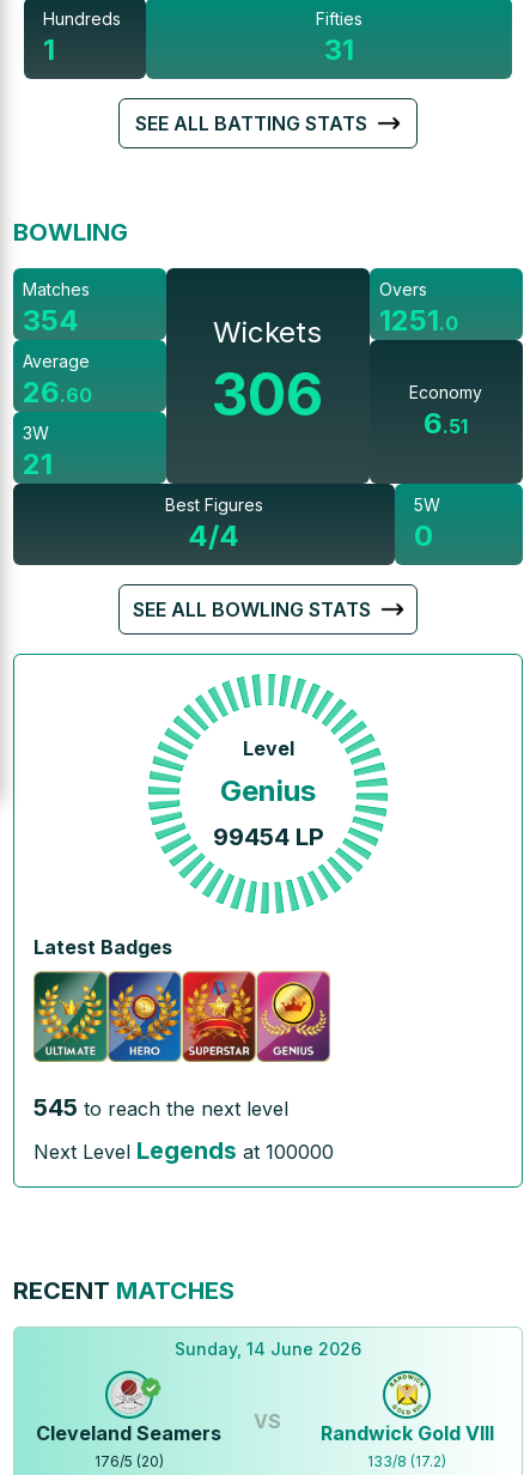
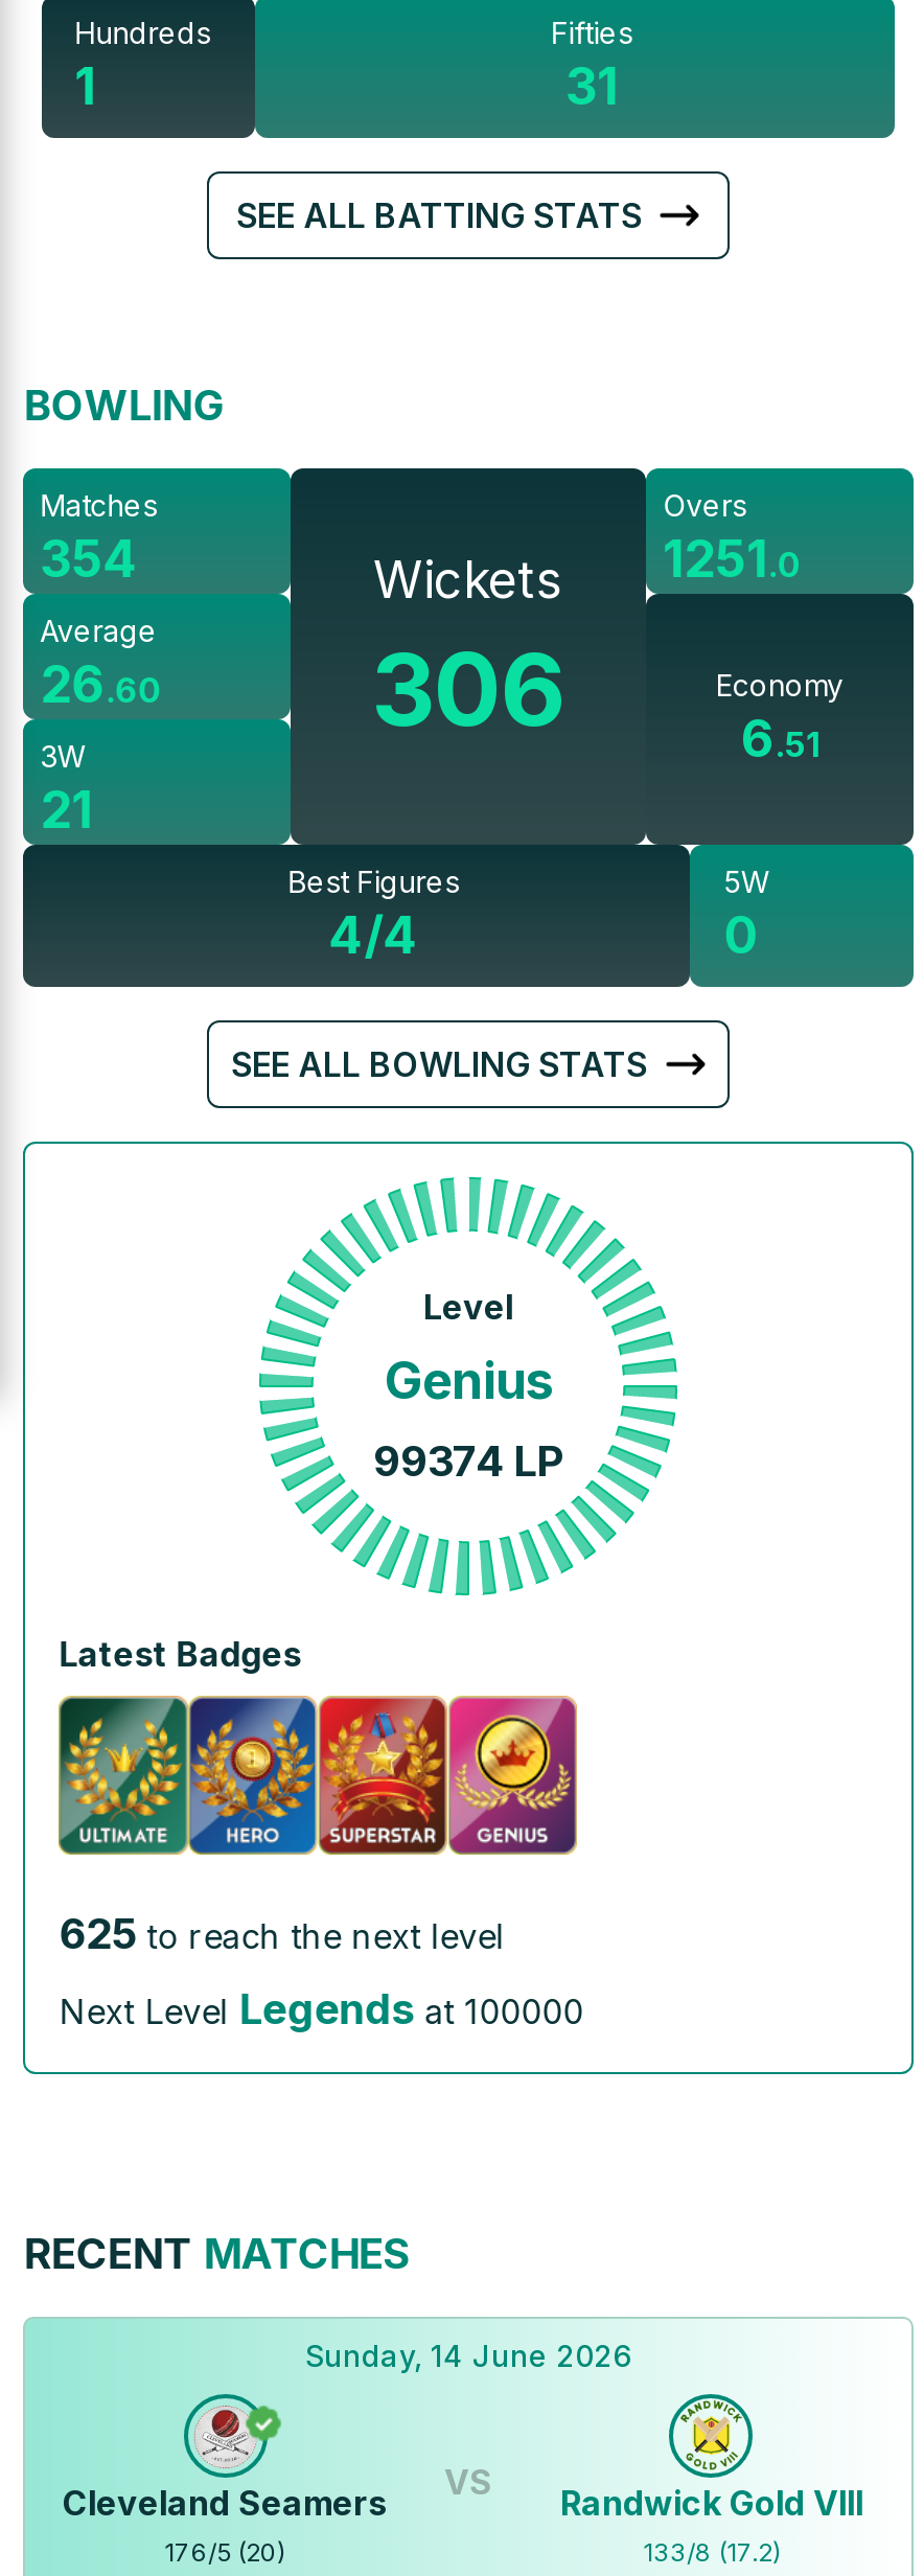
- 99454 LP
+ 99374 LP

- 545 to reach the next level
+ 625 to reach the next level
